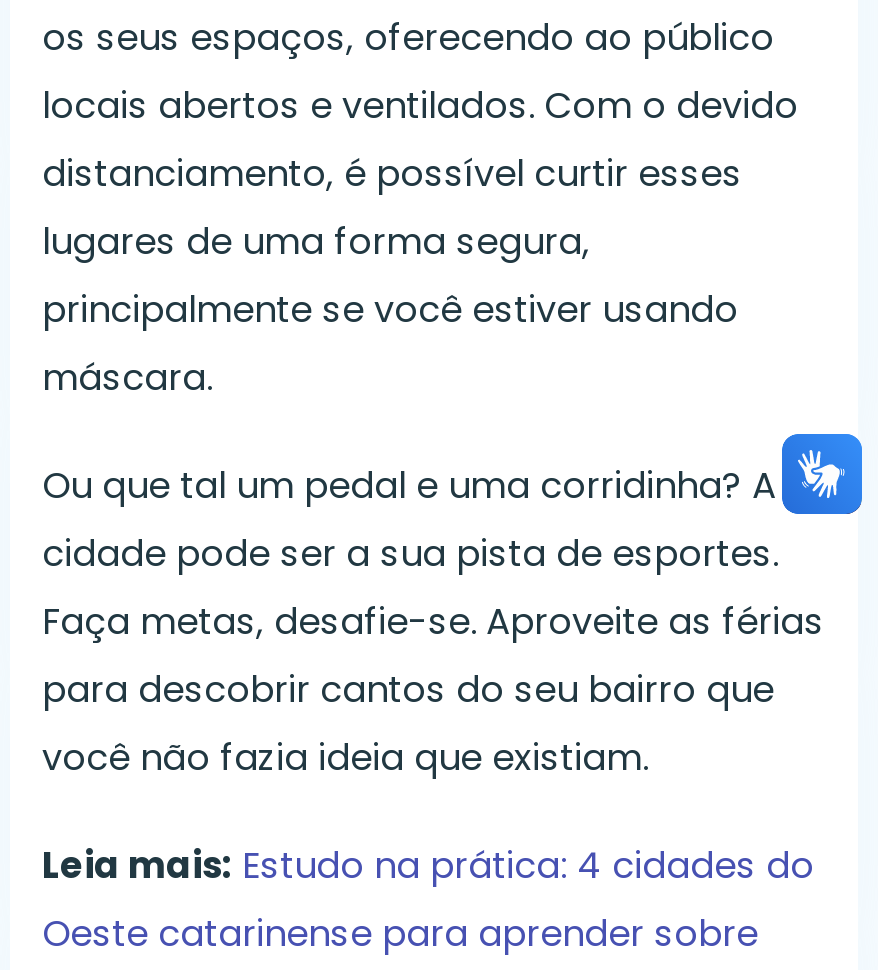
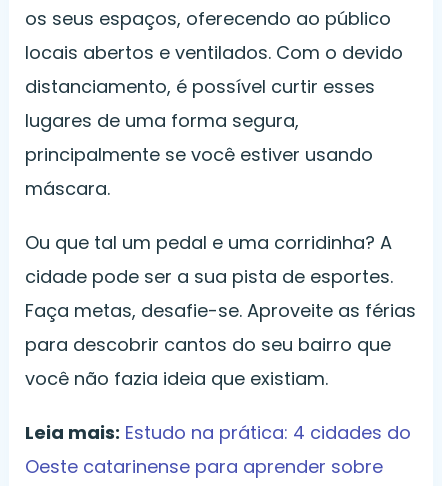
- [image]
